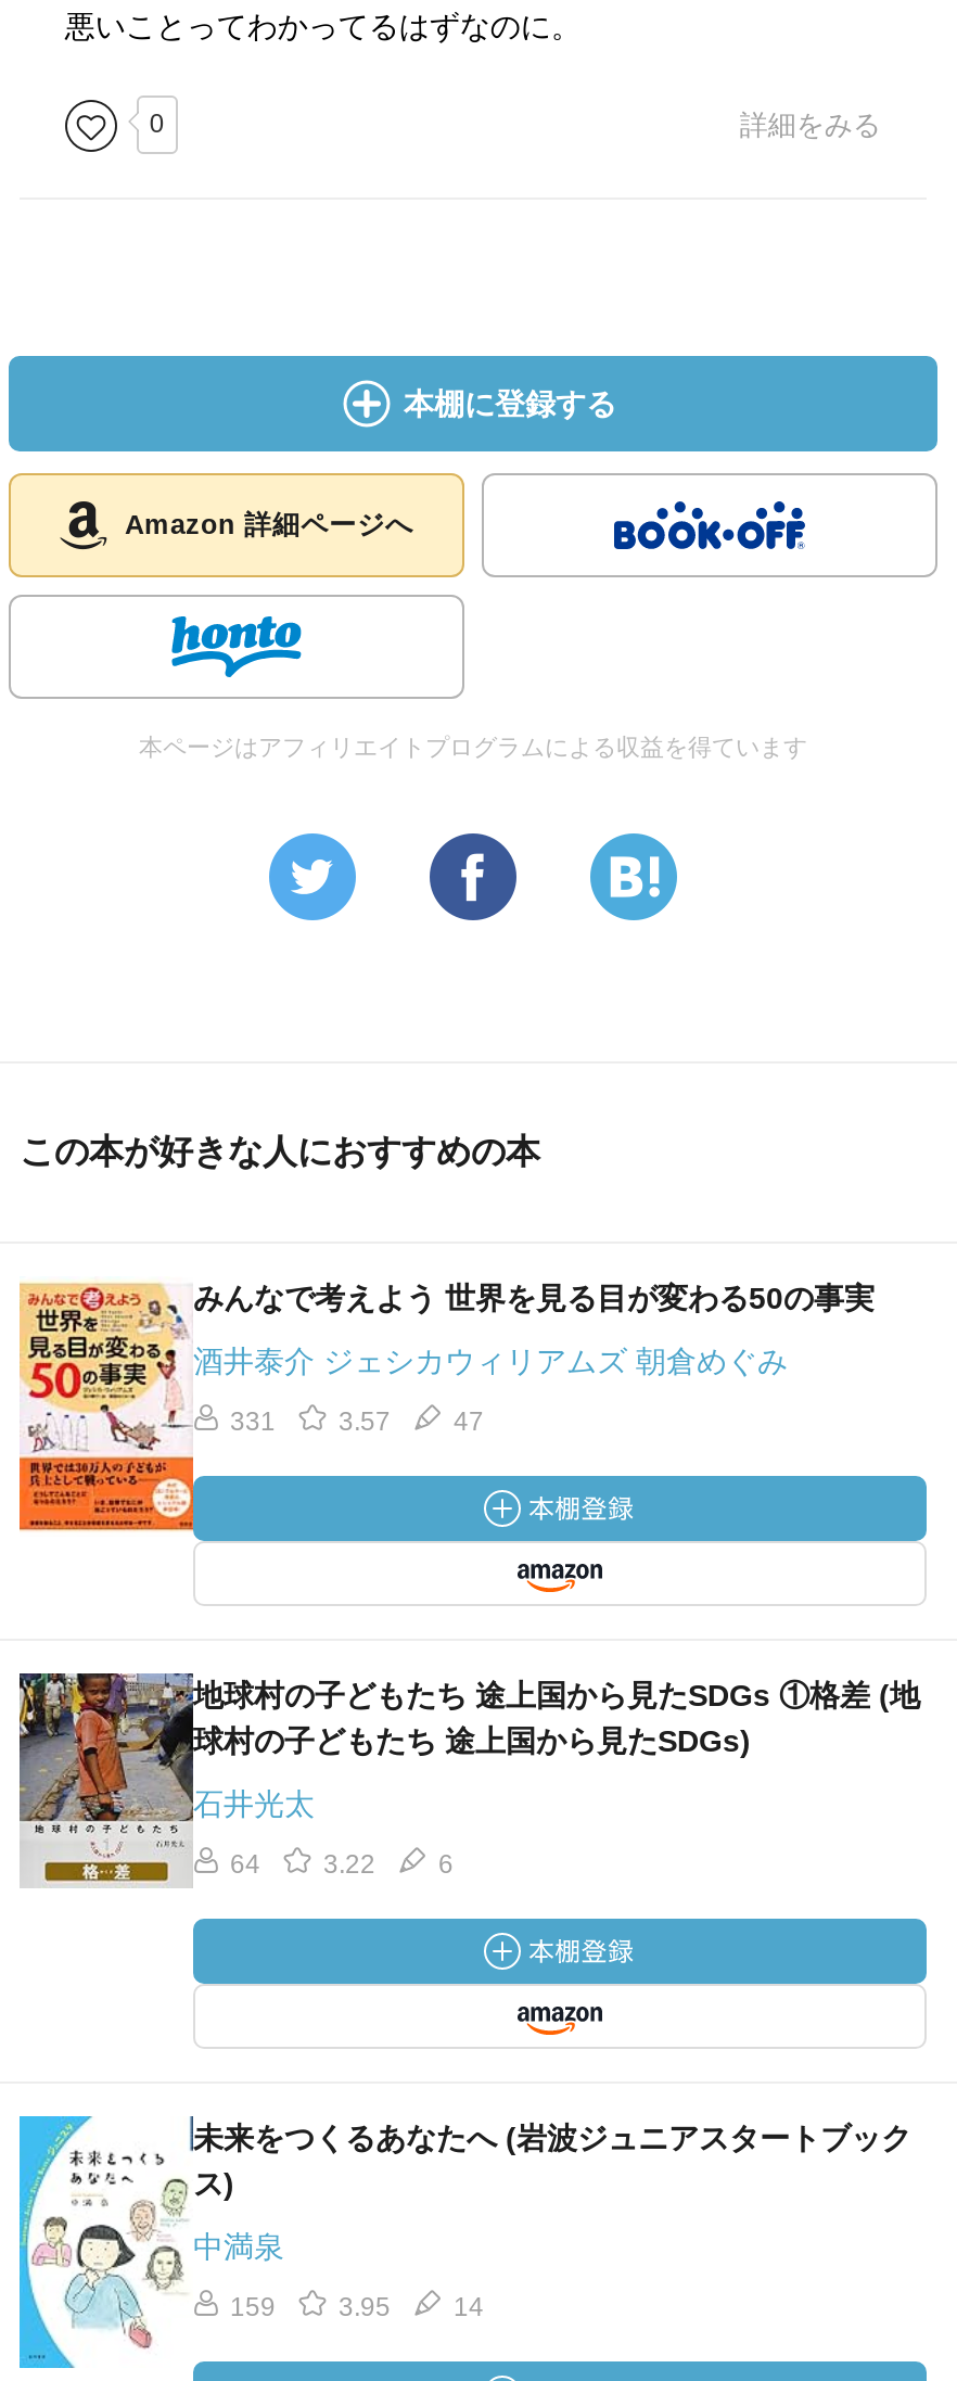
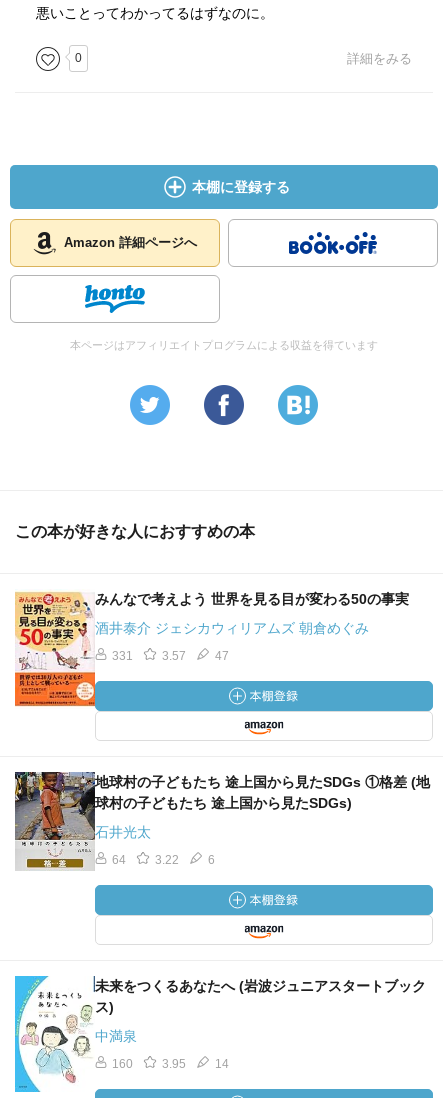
- 159
+ 160
